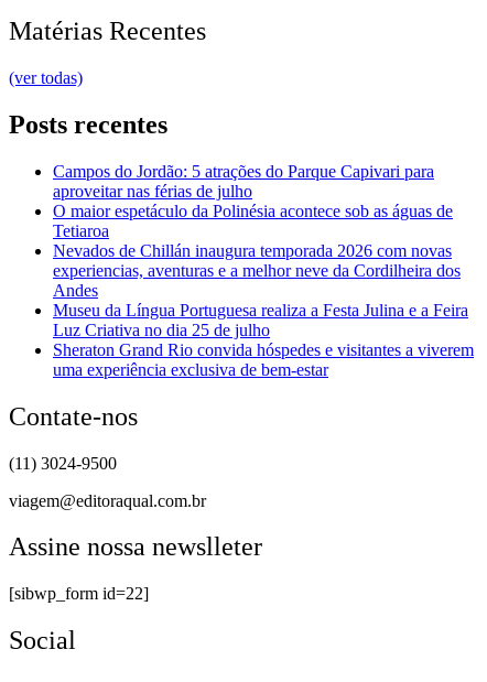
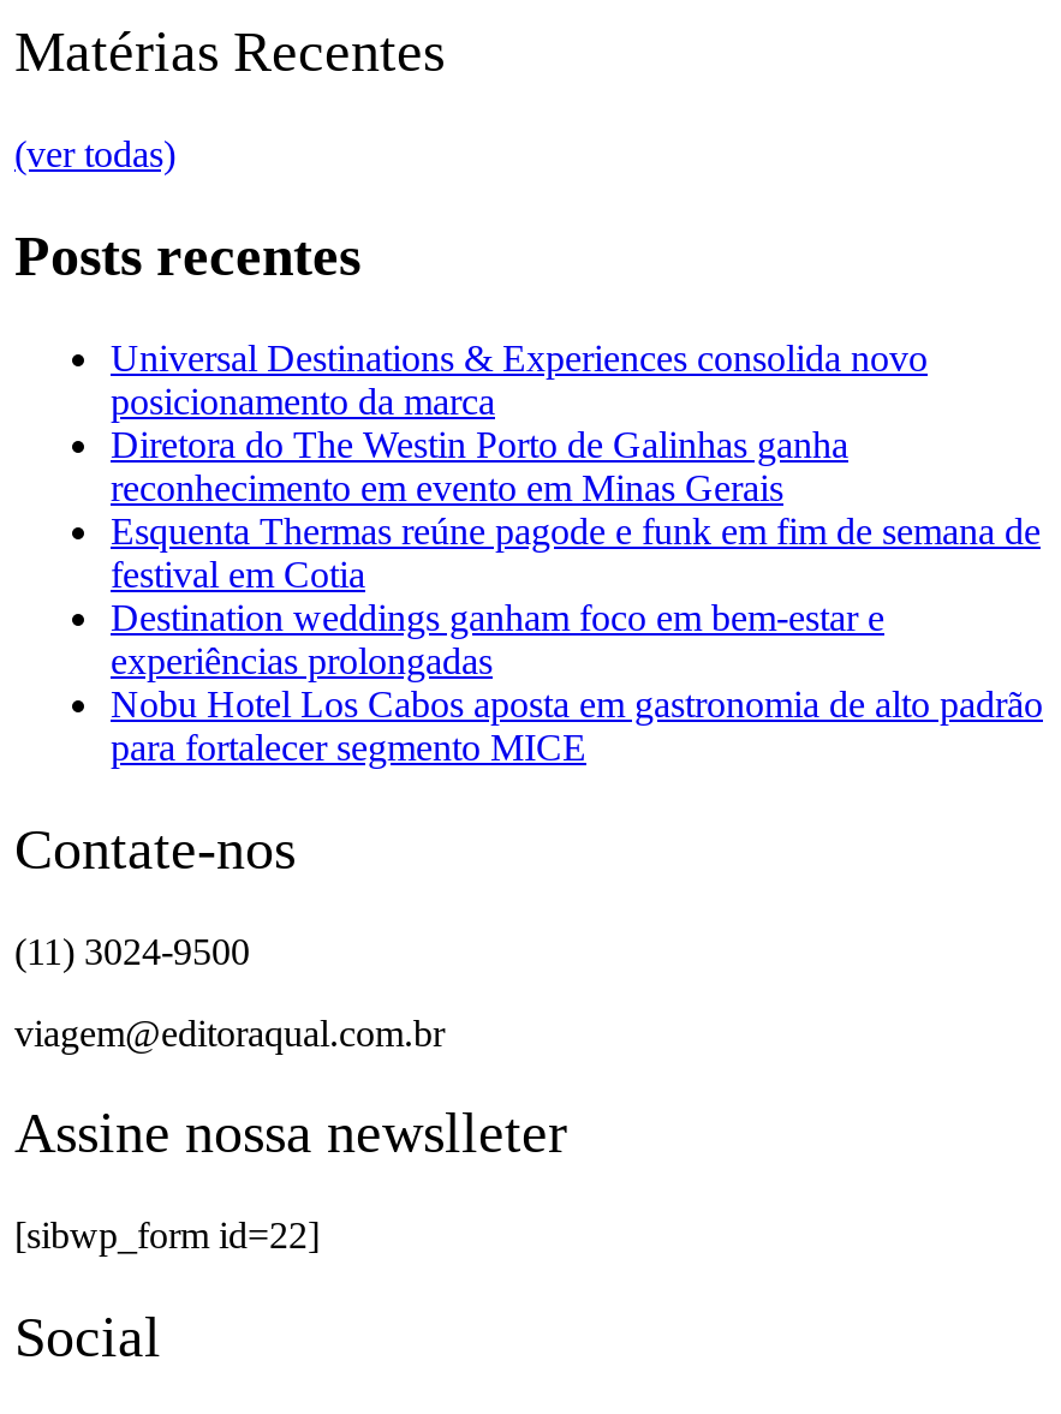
- Campos do Jordão: 5 atrações do Parque Capivari para
- aproveitar nas férias de julho
- O maior espetáculo da Polinésia acontece sob as águas de
- Tetiaroa
- Nevados de Chillán inaugura temporada 2026 com novas
- experiencias, aventuras e a melhor neve da Cordilheira dos
- Andes
- Museu da Língua Portuguesa realiza a Festa Julina e a Feira
- Luz Criativa no dia 25 de julho
- Sheraton Grand Rio convida hóspedes e visitantes a viverem
- uma experiência exclusiva de bem-estar
+ Universal Destinations & Experiences consolida novo
+ posicionamento da marca
+ Diretora do The Westin Porto de Galinhas ganha
+ reconhecimento em evento em Minas Gerais
+ Esquenta Thermas reúne pagode e funk em fim de semana de
+ festival em Cotia
+ Destination weddings ganham foco em bem-estar e
+ experiências prolongadas
+ Nobu Hotel Los Cabos aposta em gastronomia de alto padrão
+ para fortalecer segmento MICE
